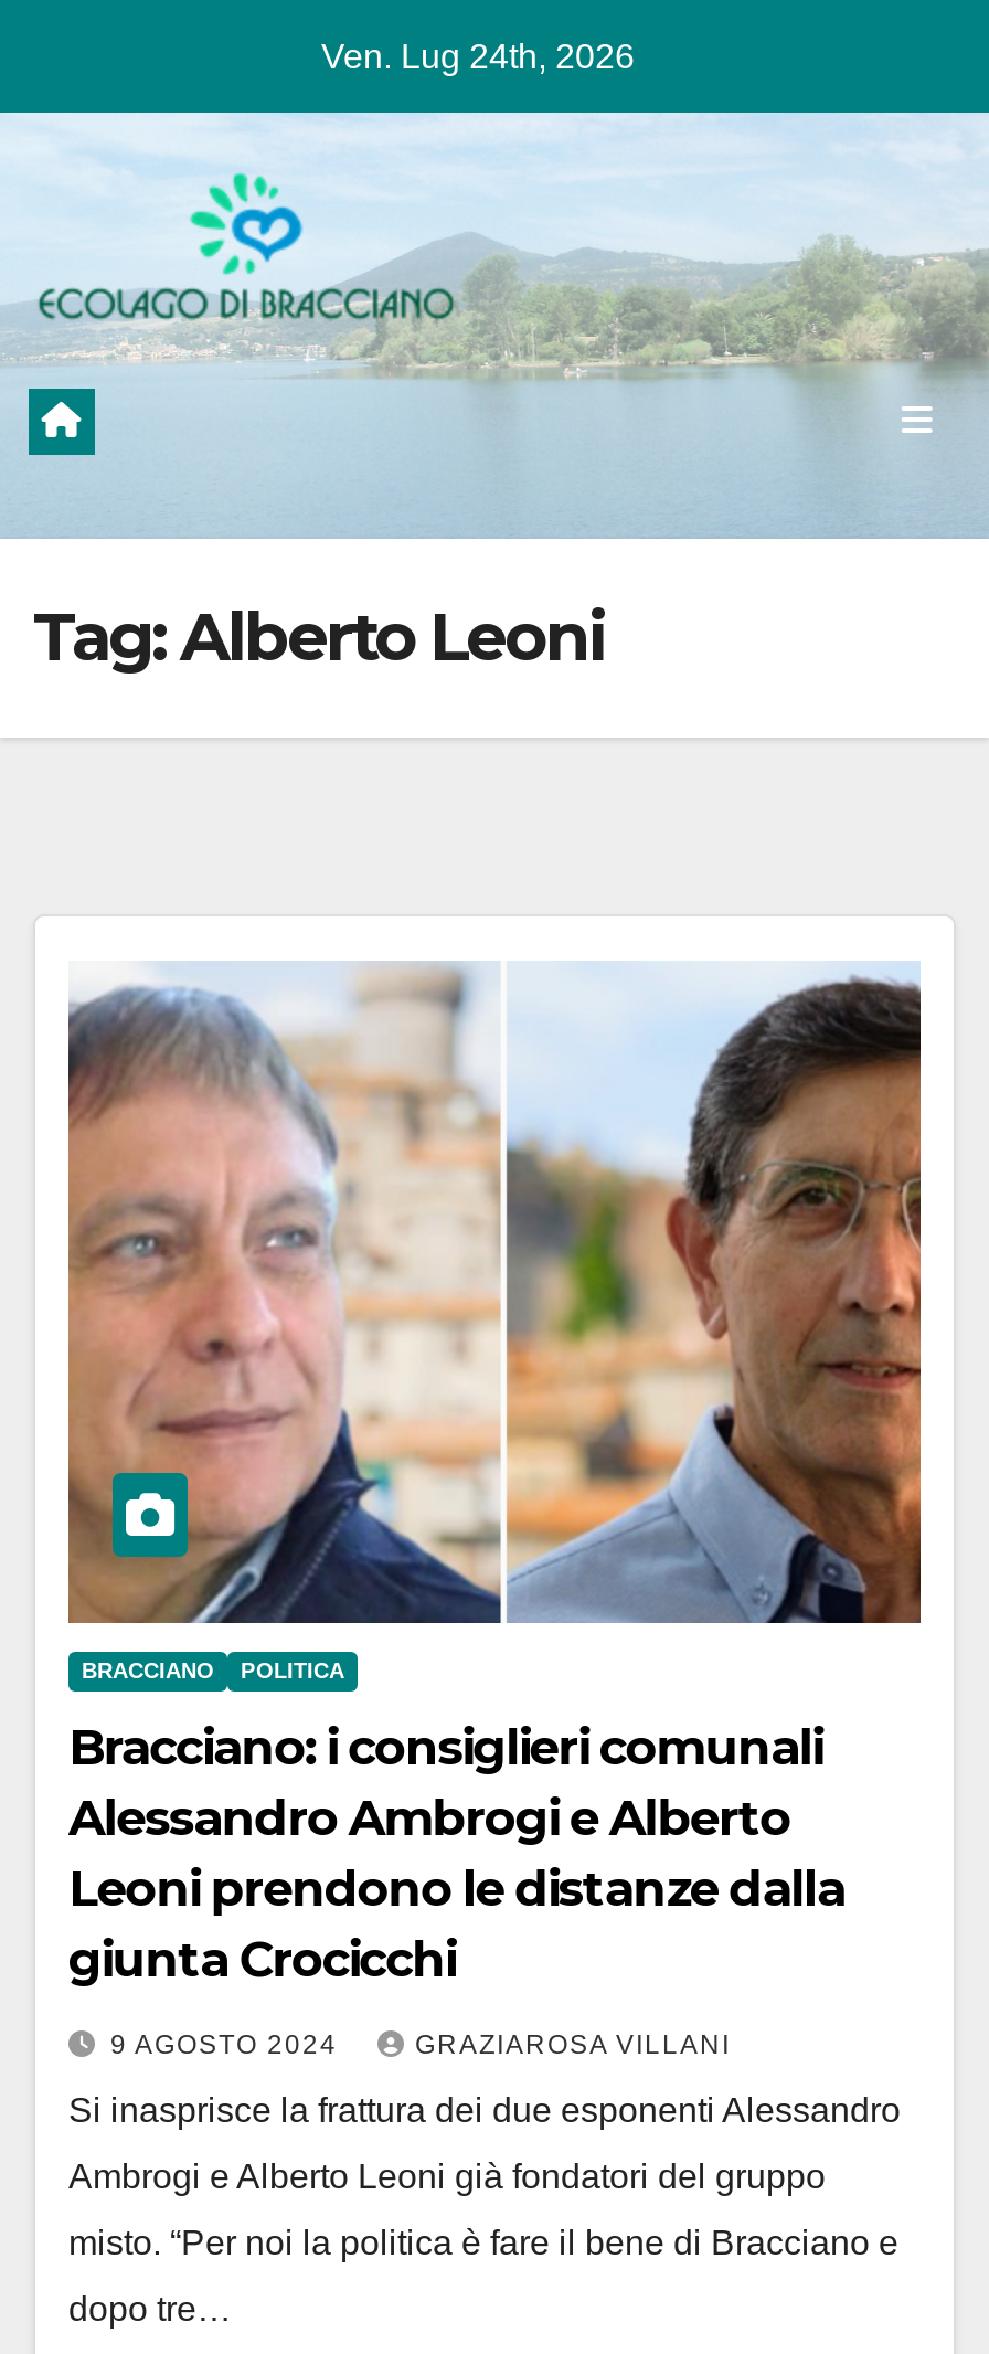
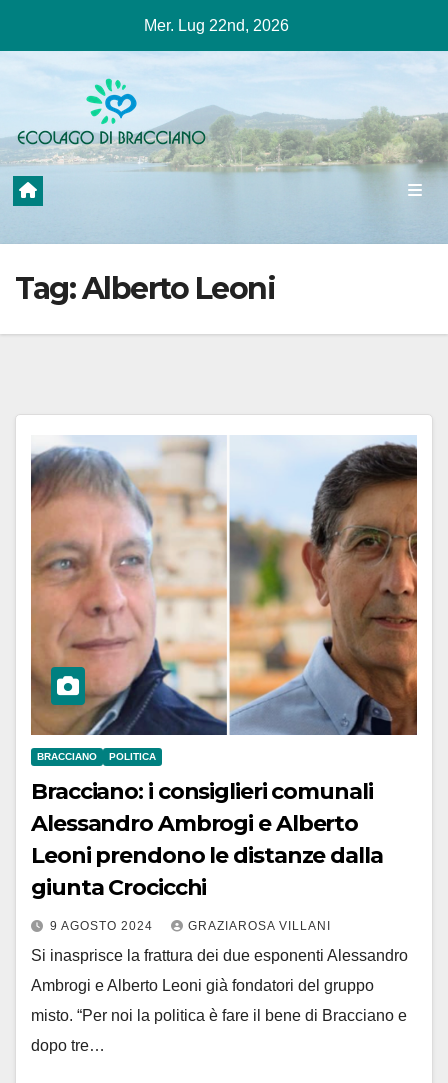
- Ven. Lug 24th, 2026
+ Mer. Lug 22nd, 2026
